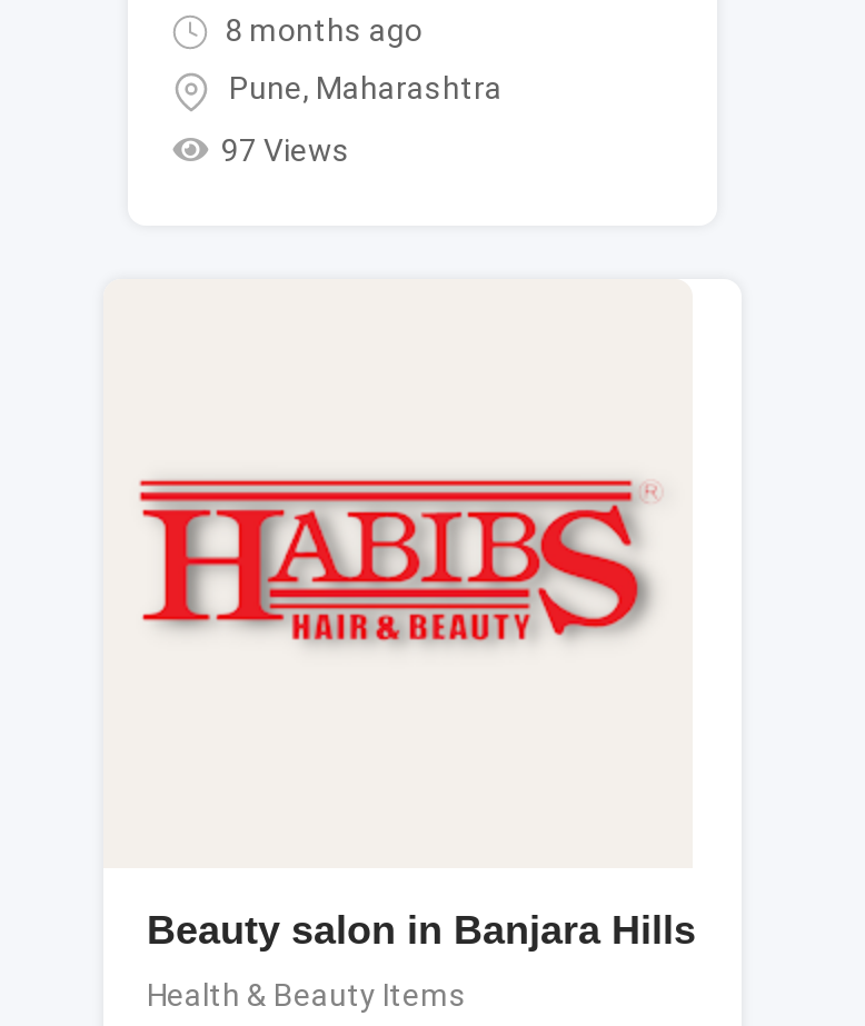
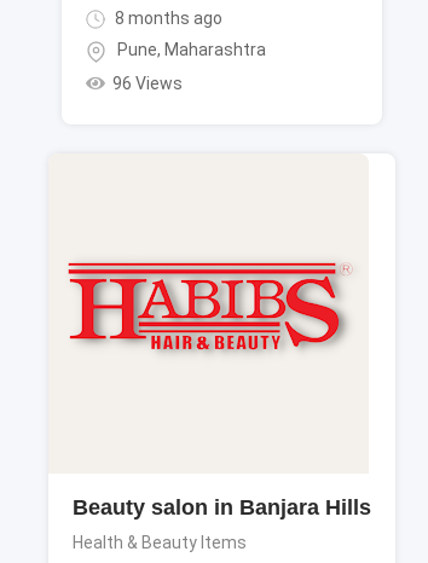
- 97 Views
+ 96 Views
